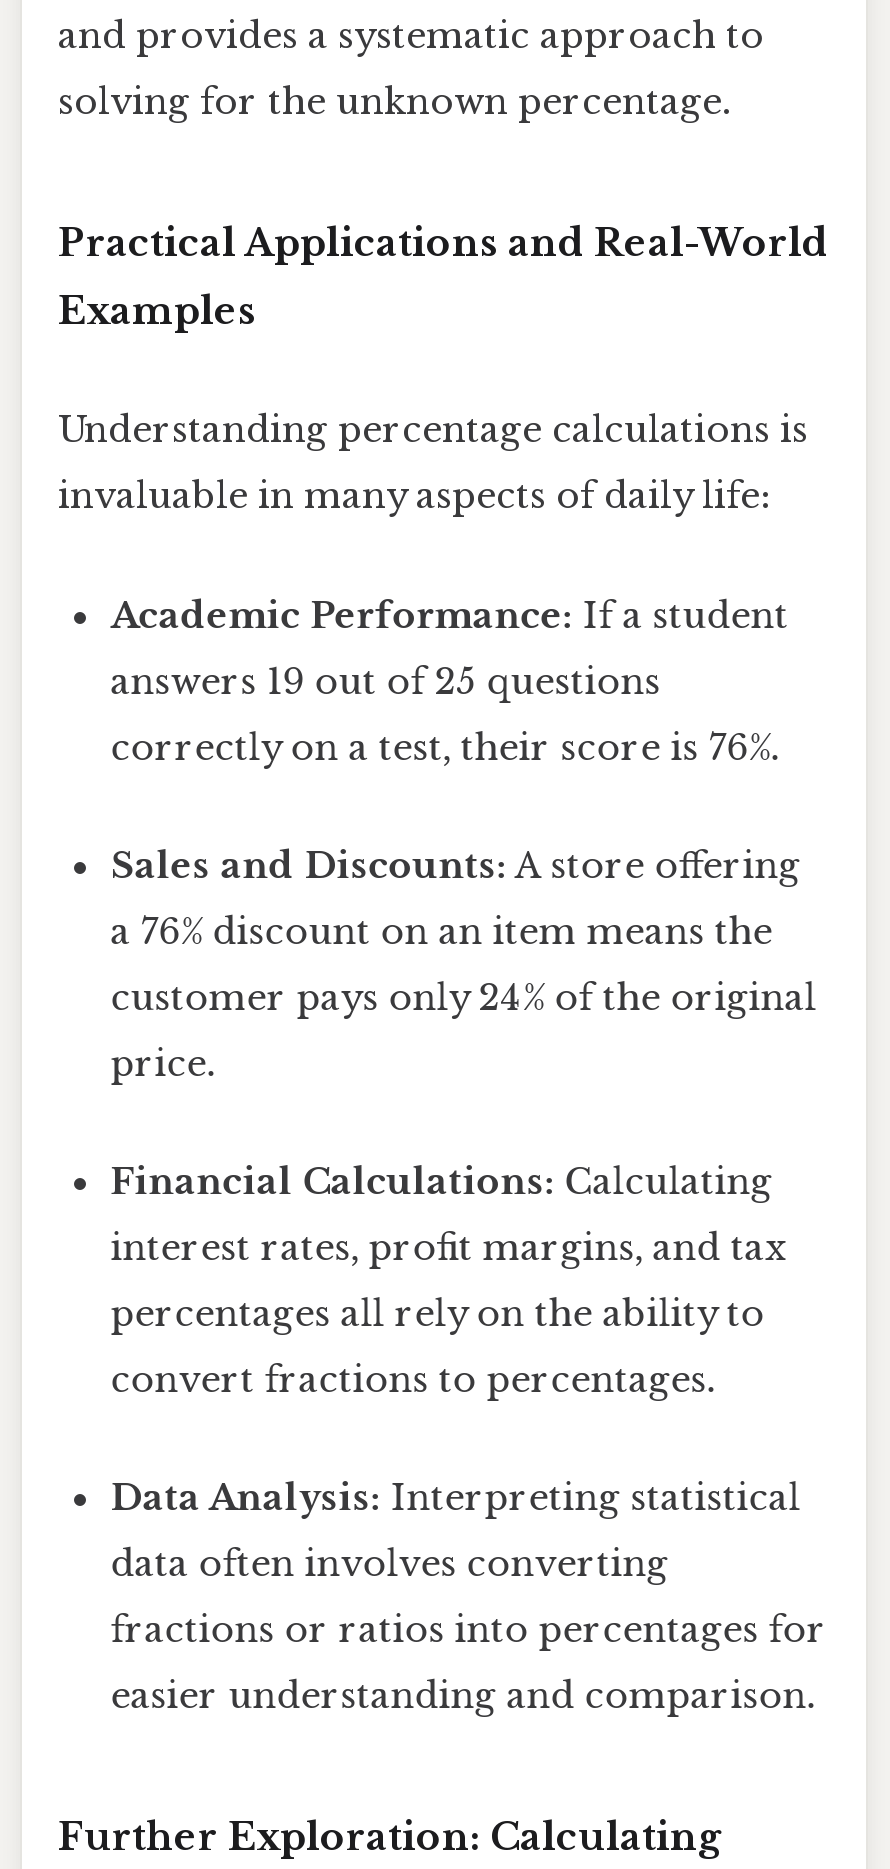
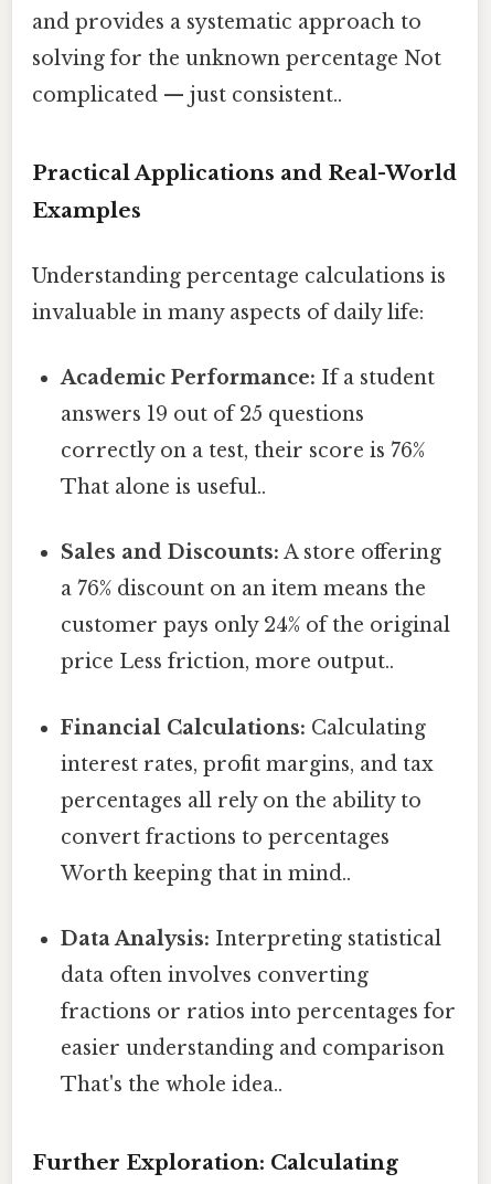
- solving for the unknown percentage.
+ solving for the unknown percentage Not
+ complicated — just consistent..

- correctly on a test, their score is 76%.
+ correctly on a test, their score is 76%
+ That alone is useful..

- price.
+ price Less friction, more output..

- convert fractions to percentages.
+ convert fractions to percentages
+ Worth keeping that in mind..

- easier understanding and comparison.
+ easier understanding and comparison
+ That's the whole idea..
